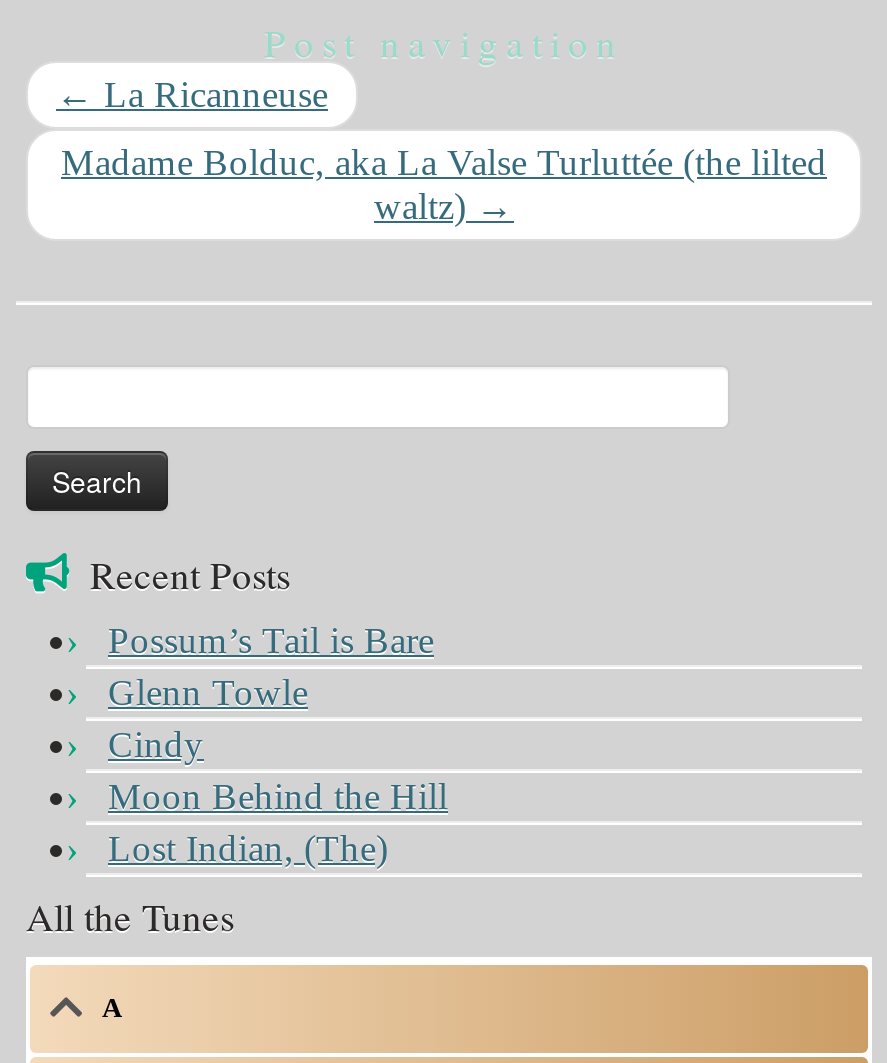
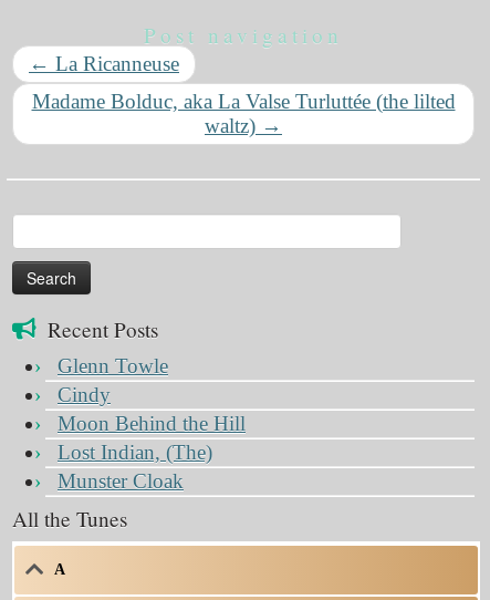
- Possum’s Tail is Bare

moved up: Glenn Towle | Cindy | Moon Behind the Hill | Lost Indian, (The)

+ Munster Cloak
